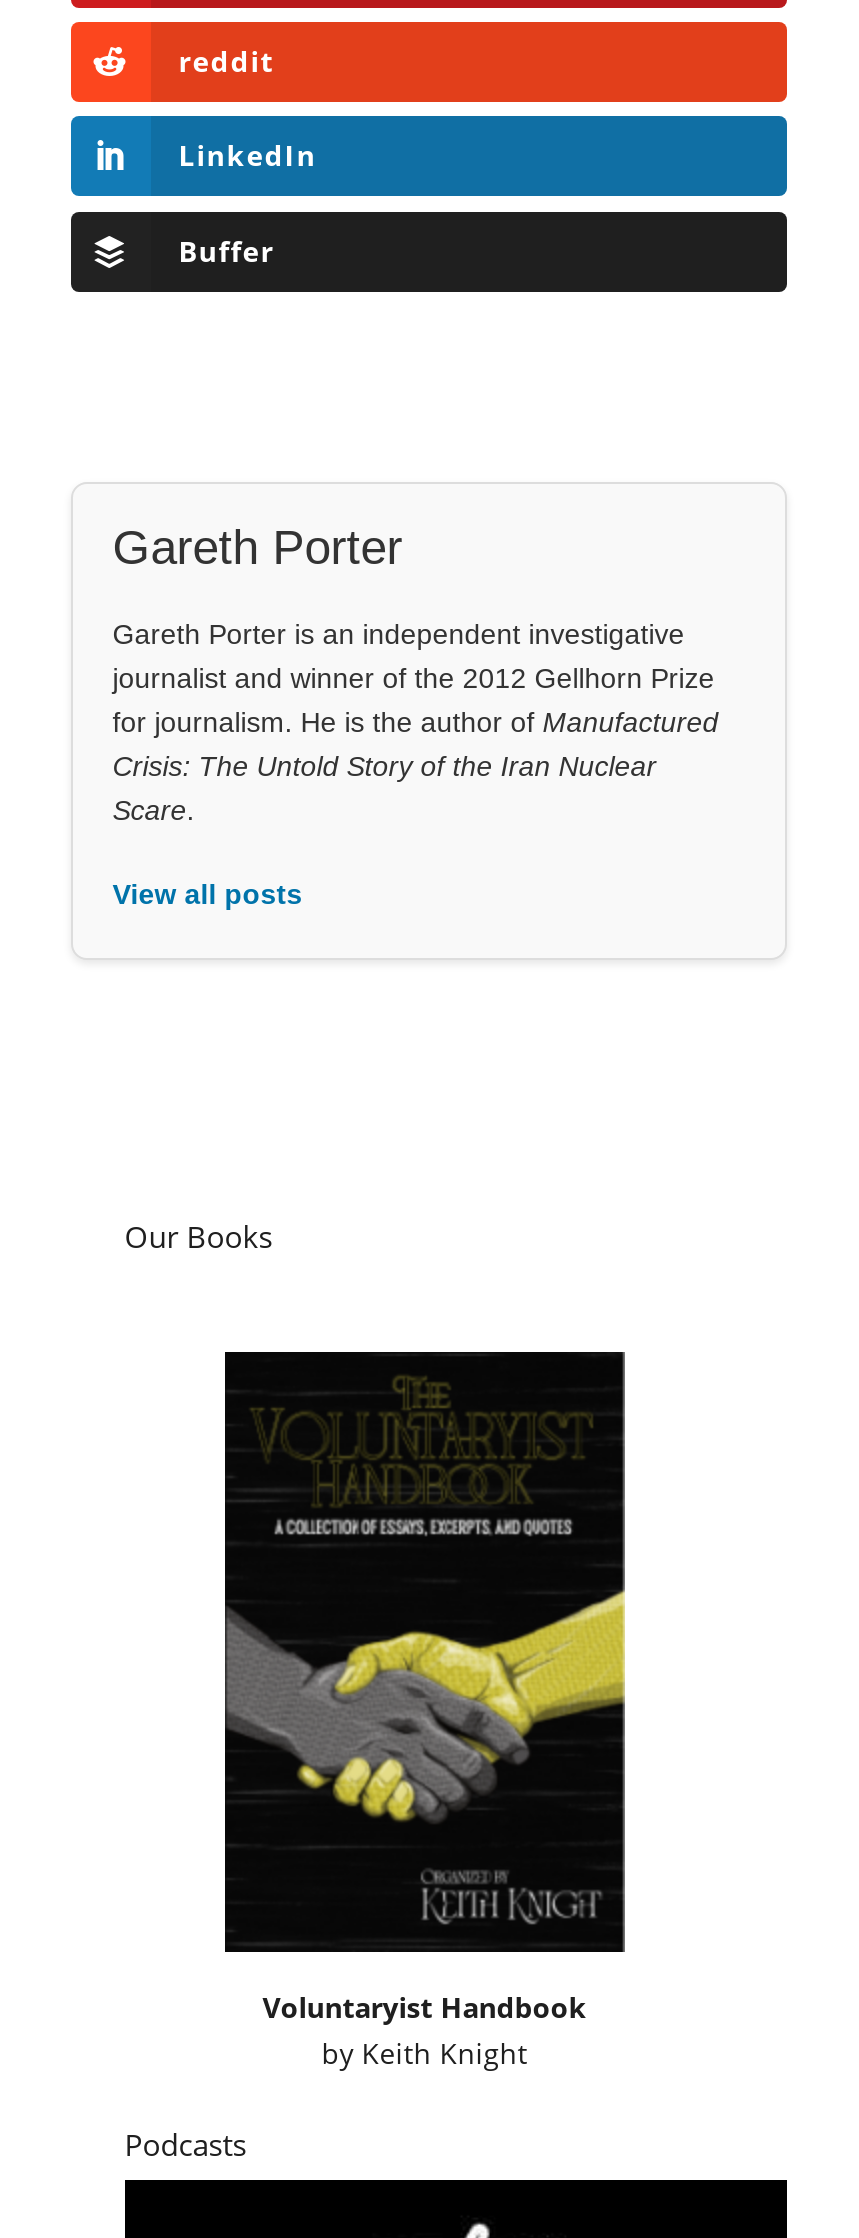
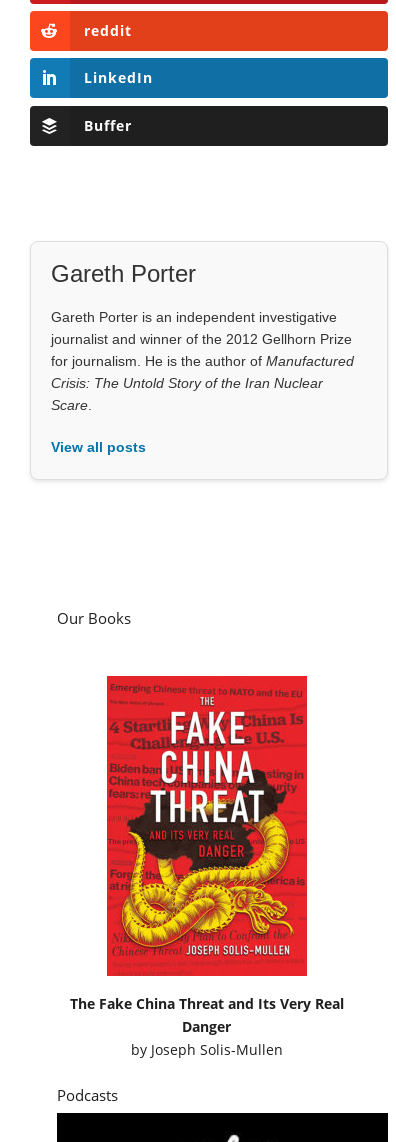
- [image]
- Voluntaryist Handbook
- by Keith Knight
+ [image]
+ The Fake China Threat and Its Very Real
+ Danger
+ by Joseph Solis-Mullen
